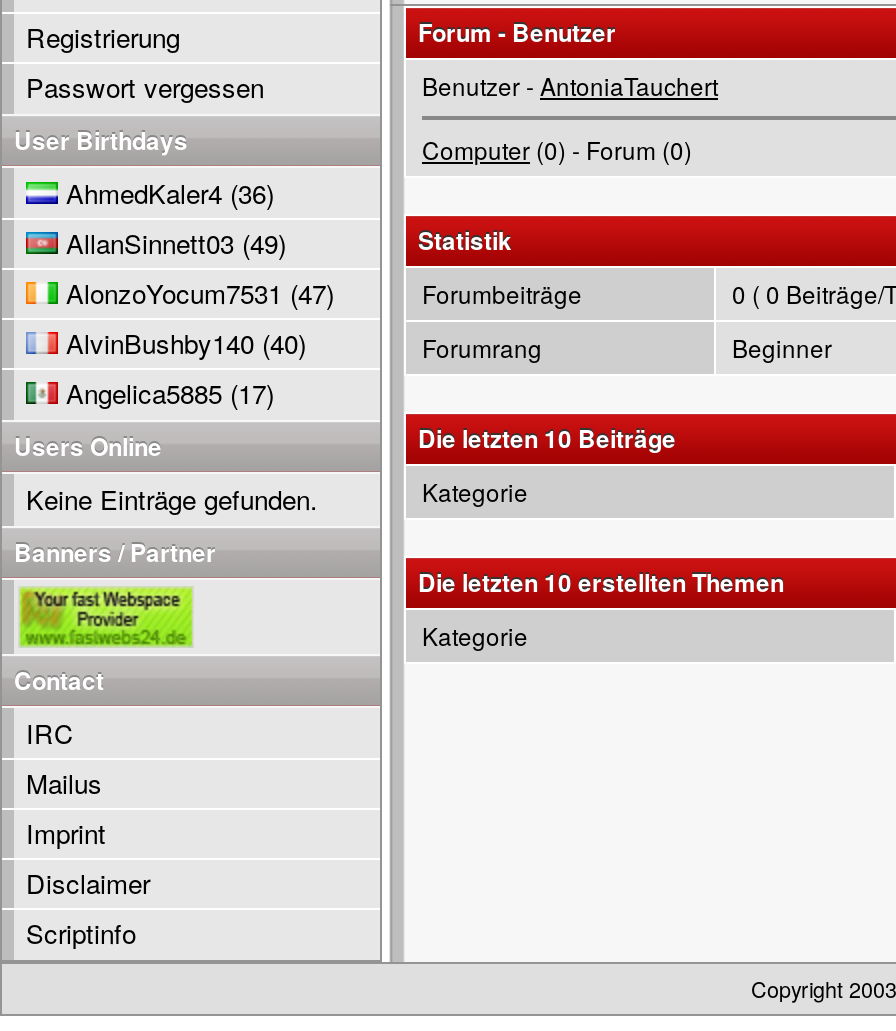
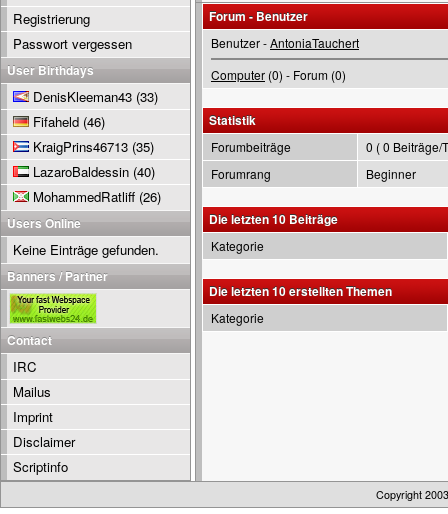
- AhmedKaler4 (36)
- AllanSinnett03 (49)
- AlonzoYocum7531 (47)
- AlvinBushby140 (40)
- Angelica5885 (17)
+ DenisKleeman43 (33)
+ Fifaheld (46)
+ KraigPrins46713 (35)
+ LazaroBaldessin (40)
+ MohammedRatliff (26)
